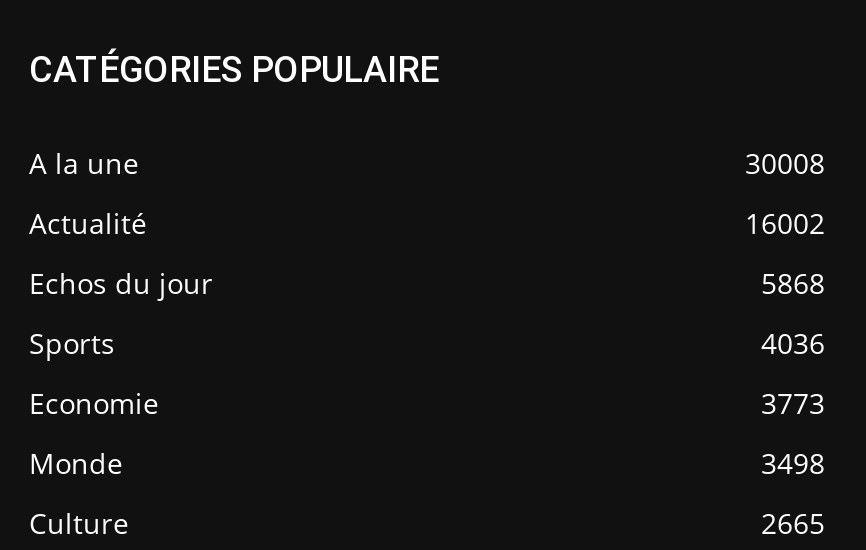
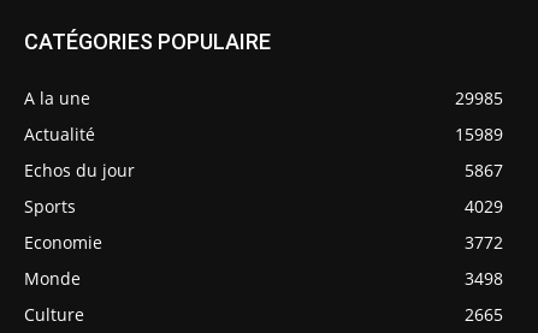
- 30008
+ 29985

- 16002
+ 15989

- 5868
+ 5867

- 4036
+ 4029

- 3773
+ 3772
